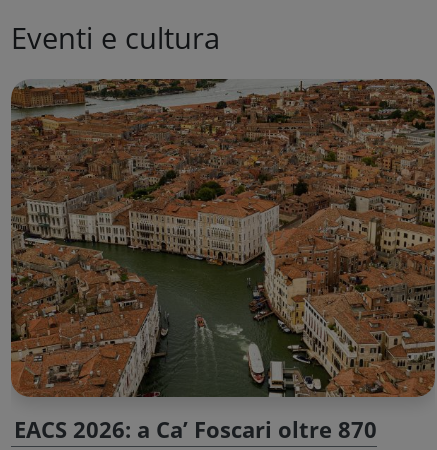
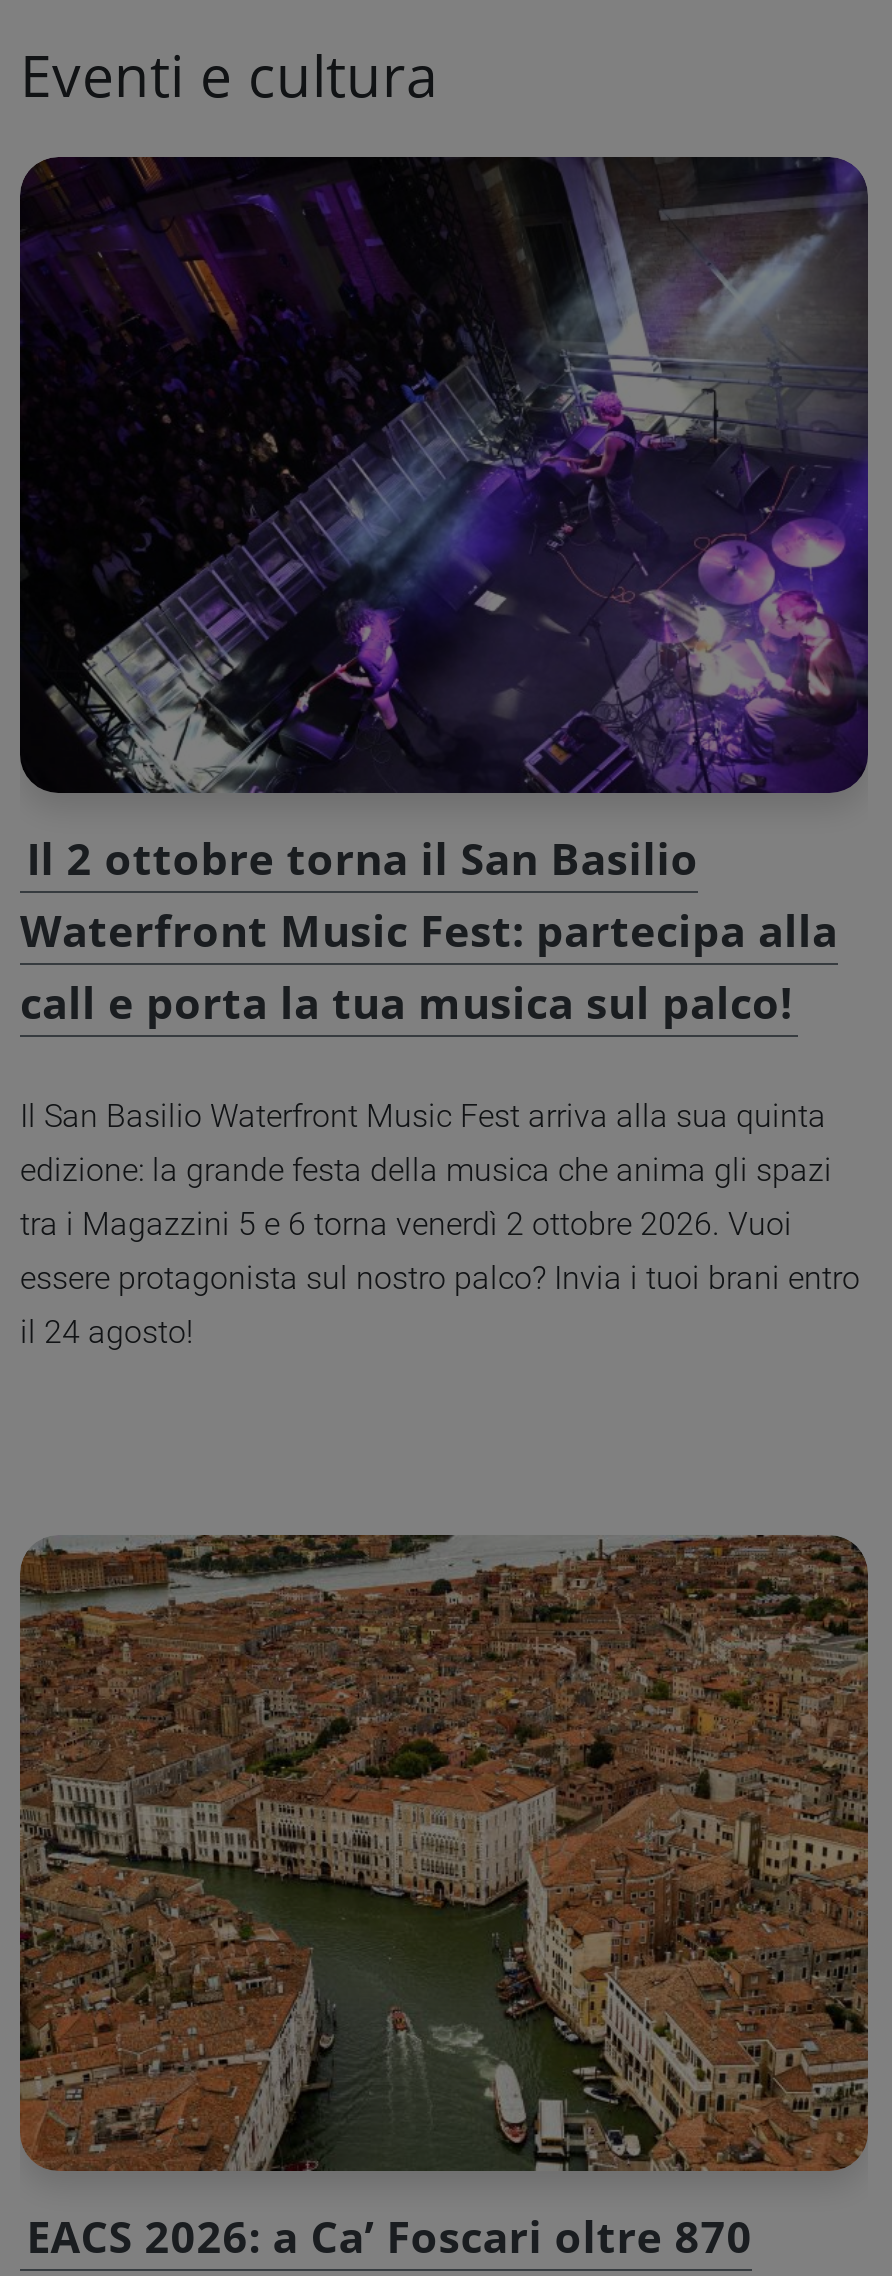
+ [image]
+ Il 2 ottobre torna il San Basilio
+ Waterfront Music Fest: partecipa alla
+ call e porta la tua musica sul palco!
+ Il San Basilio Waterfront Music Fest arriva alla sua quinta
+ edizione: la grande festa della musica che anima gli spazi
+ tra i Magazzini 5 e 6 torna venerdì 2 ottobre 2026. Vuoi
+ essere protagonista sul nostro palco? Invia i tuoi brani entro
+ il 24 agosto!
